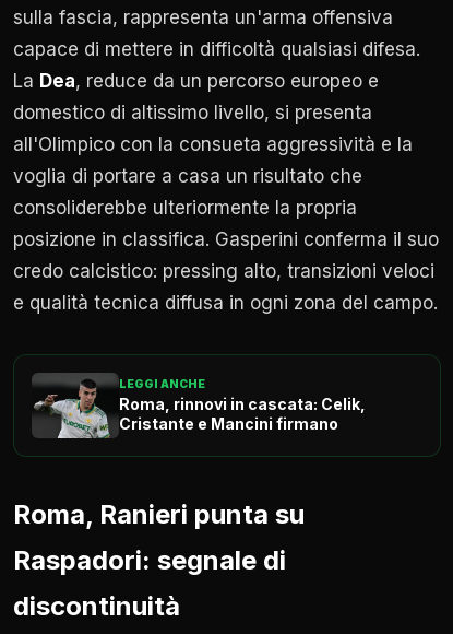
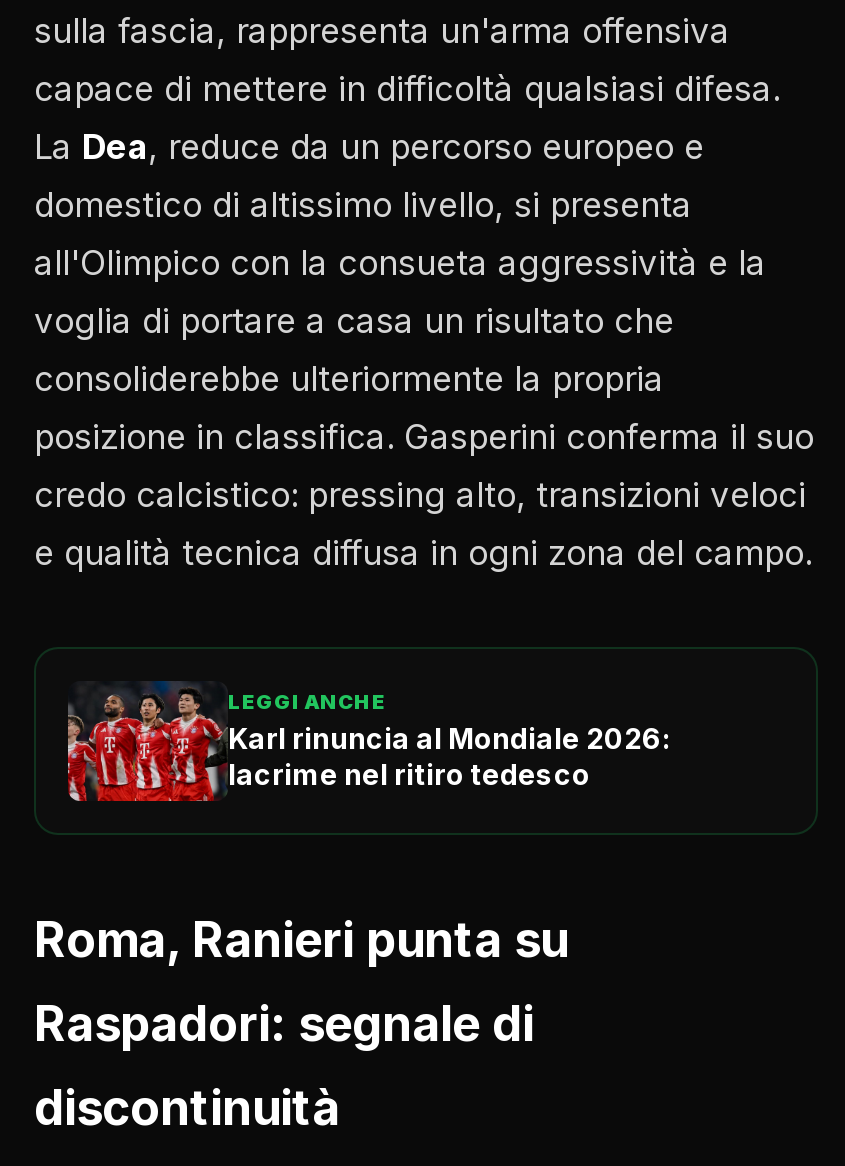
- [image]
- Roma, rinnovi in cascata: Celik,
- Cristante e Mancini firmano
+ [image]
+ Karl rinuncia al Mondiale 2026:
+ lacrime nel ritiro tedesco
